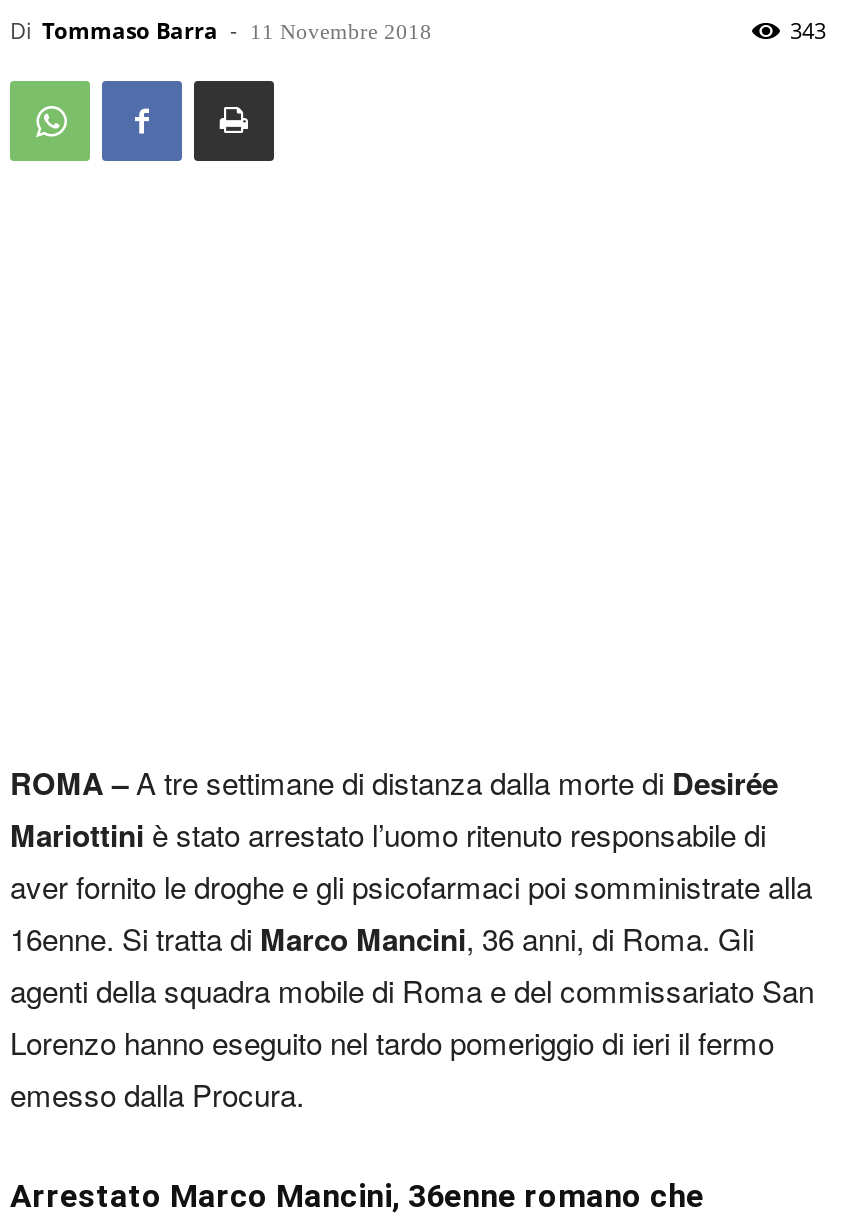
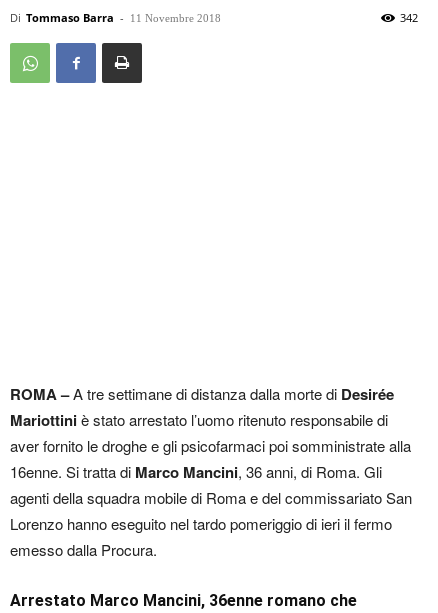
- 343
+ 342
